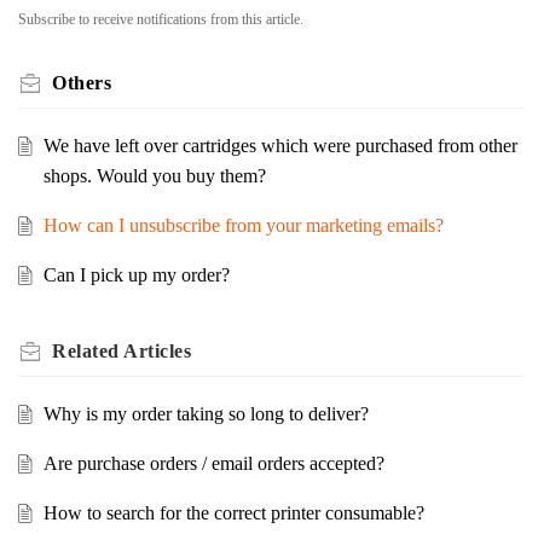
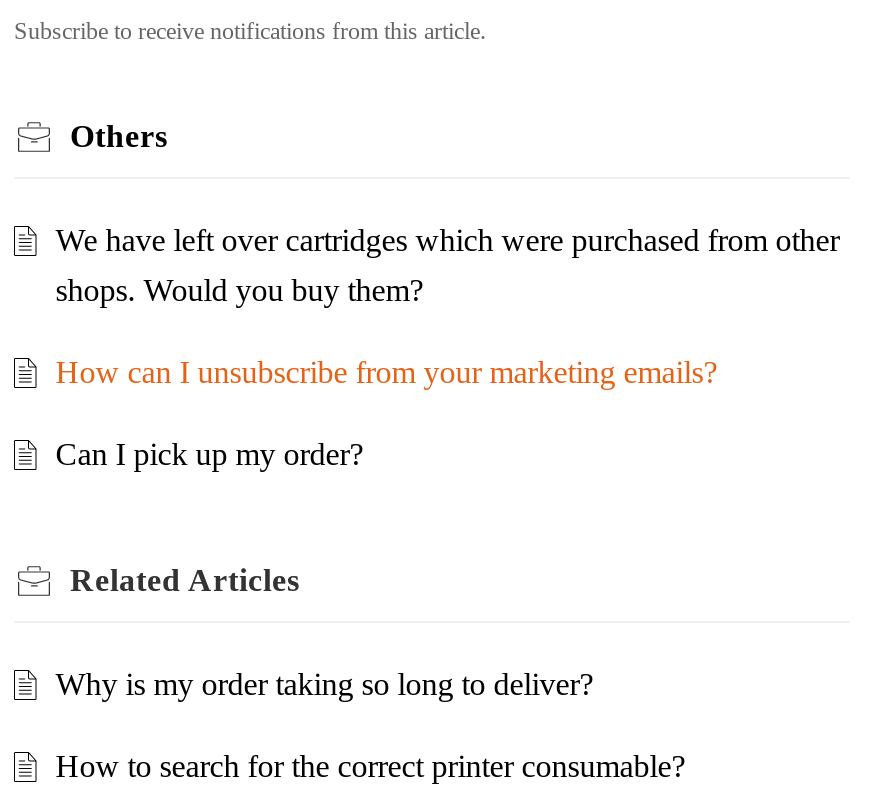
- Are purchase orders / email orders accepted?
